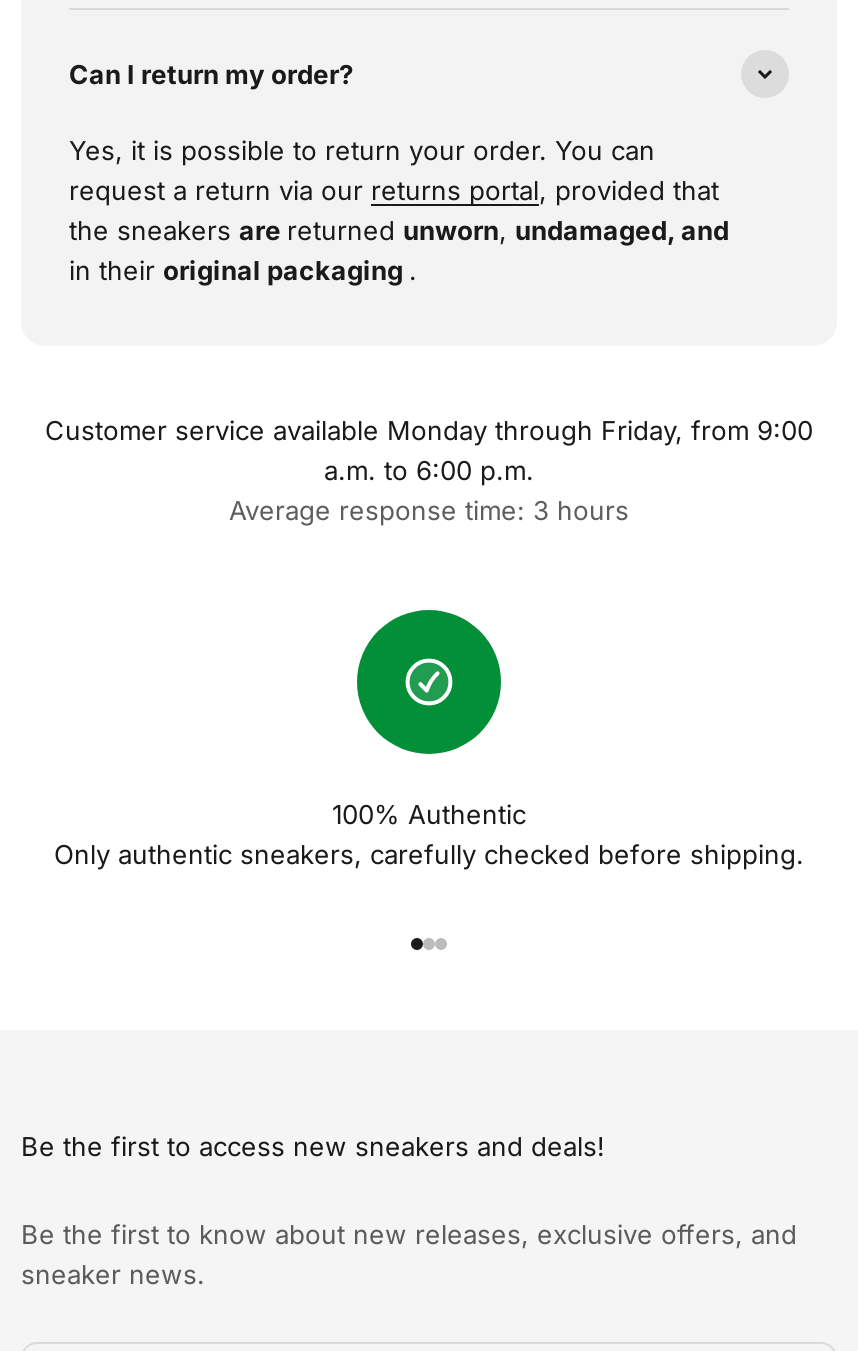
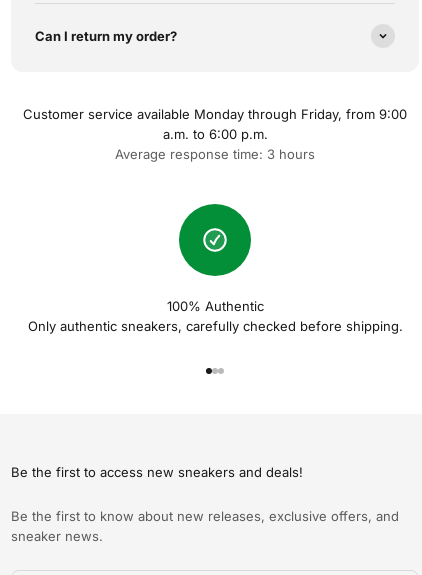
- Yes, it is possible to return your order. You can
- request a return via our returns portal, provided that
- the sneakers are returned unworn, undamaged, and
- in their original packaging.
